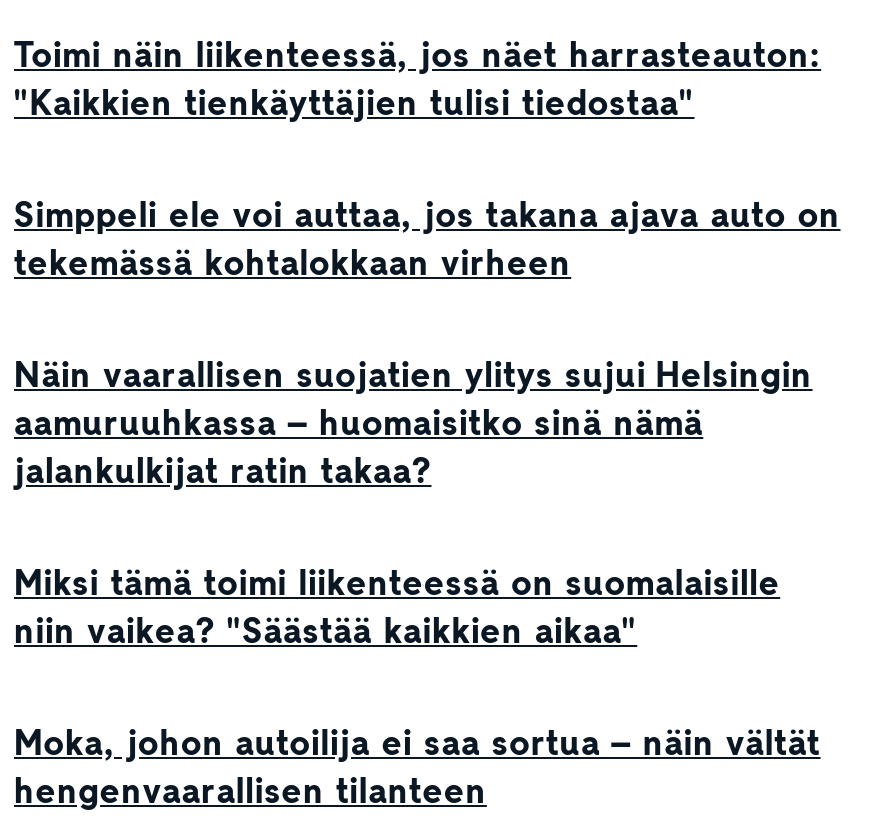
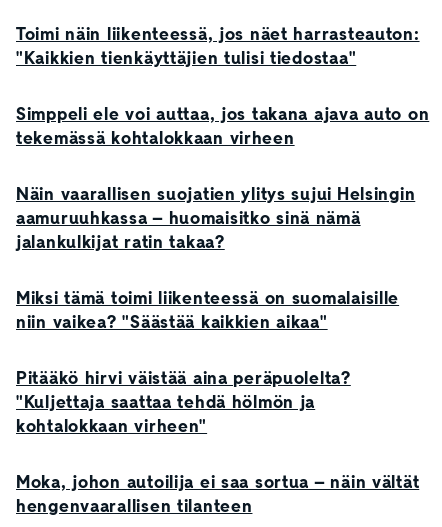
+ Pitääkö hirvi väistää aina peräpuolelta?
+ "Kuljettaja saattaa tehdä hölmön ja
+ kohtalokkaan virheen"
